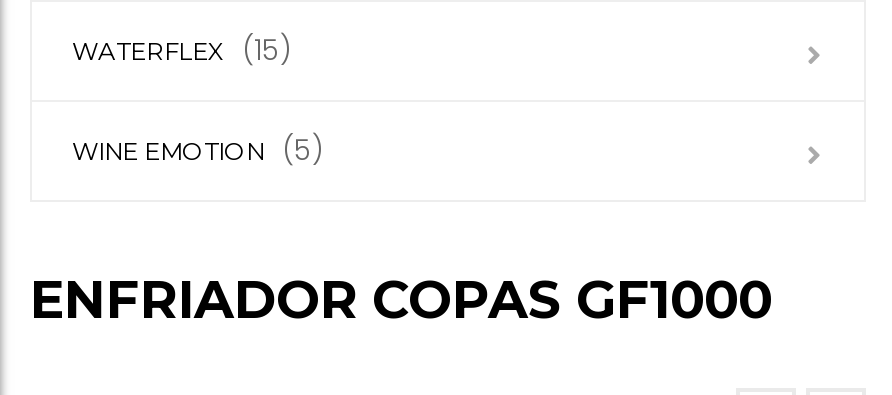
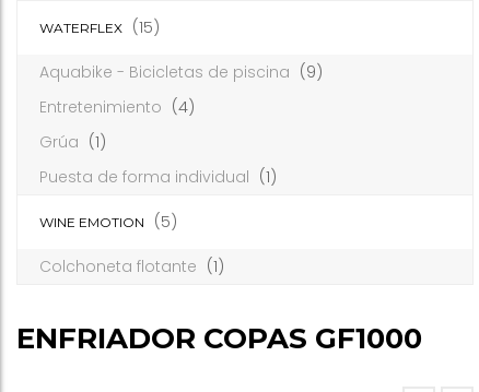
+ Aquabike - Bicicletas de piscina (9)
+ Entretenimiento (4)
+ Grúa (1)
+ Puesta de forma individual (1)

+ Colchoneta flotante (1)
